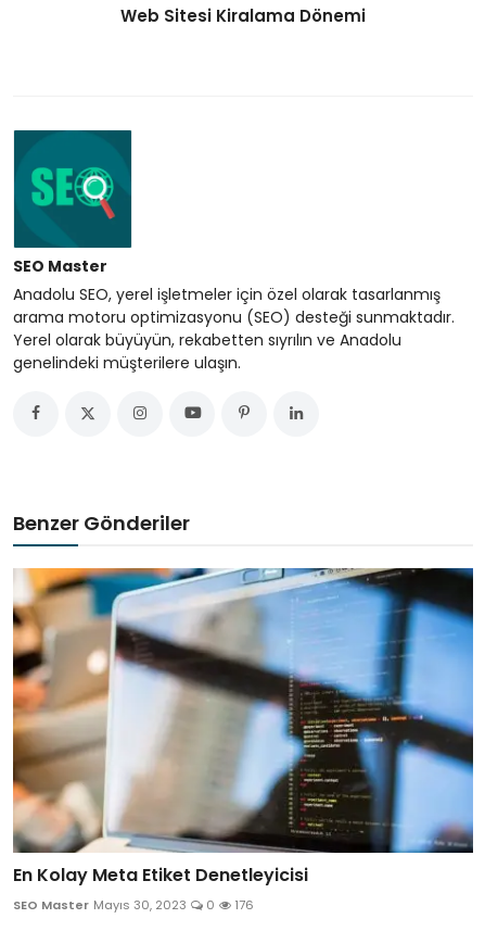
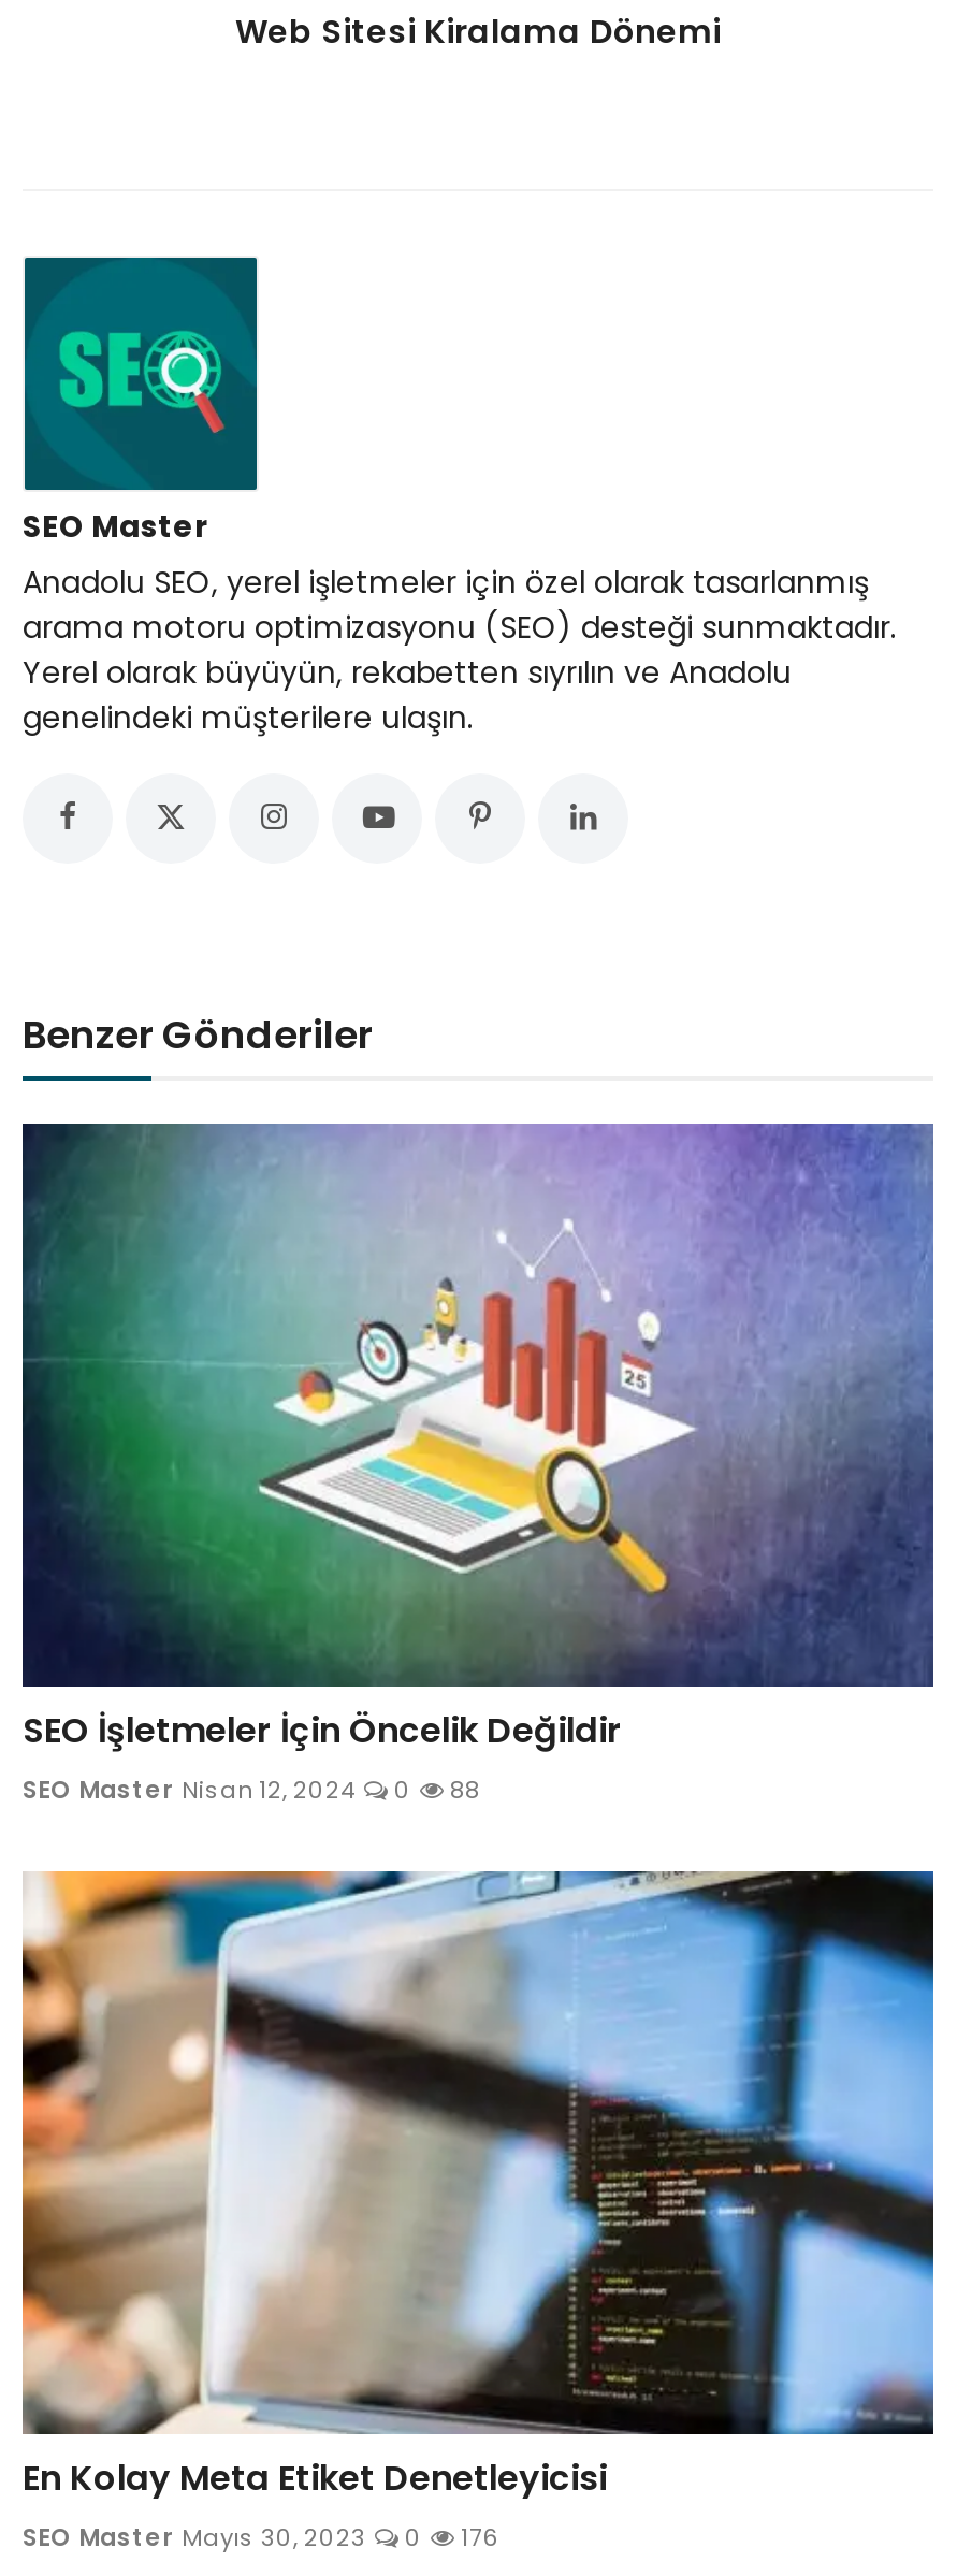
+ [image]
+ SEO İşletmeler İçin Öncelik Değildir
+ SEO Master Nisan 12, 2024
+ 0
+ 88
